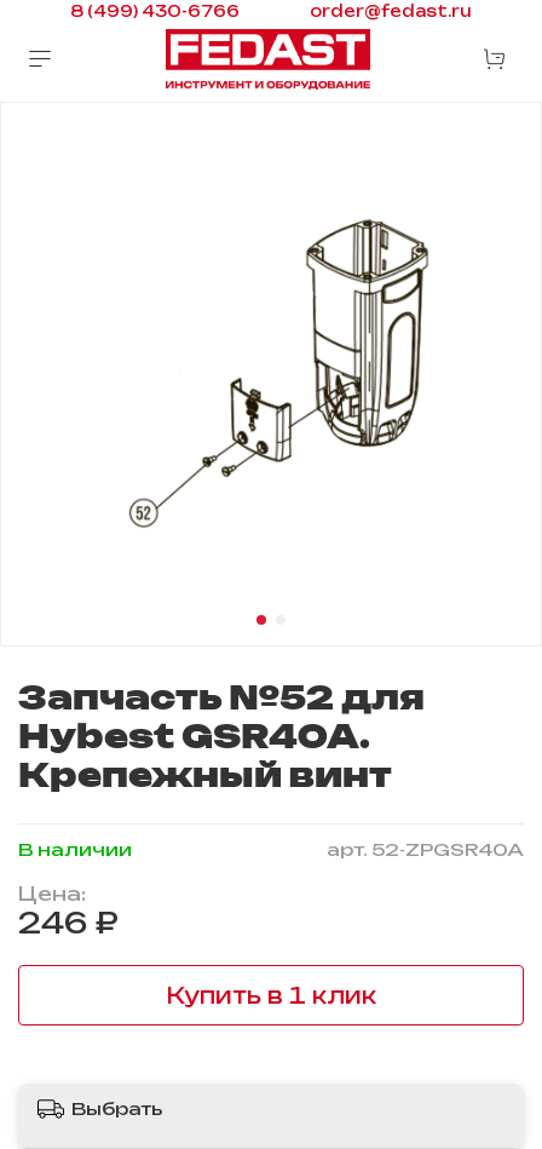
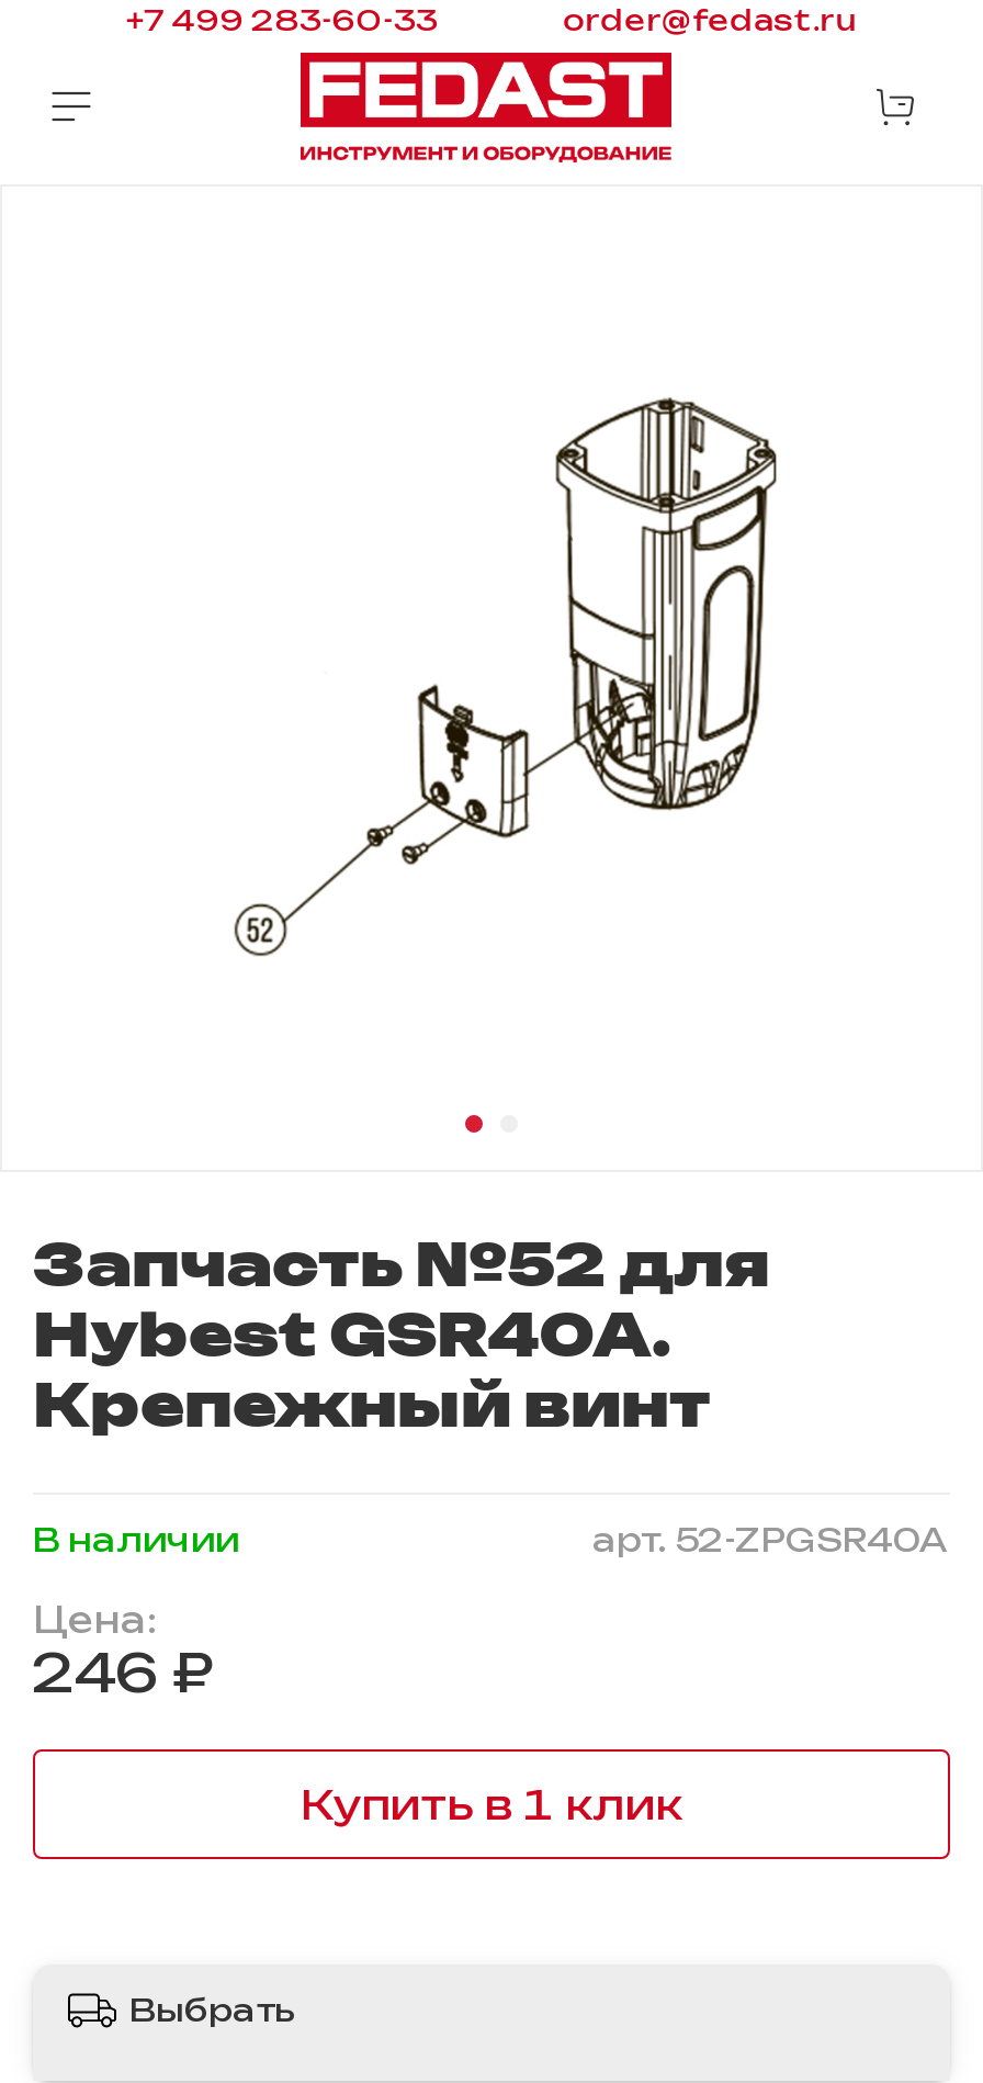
- 8 (499) 430-6766
+ +7 499 283-60-33
